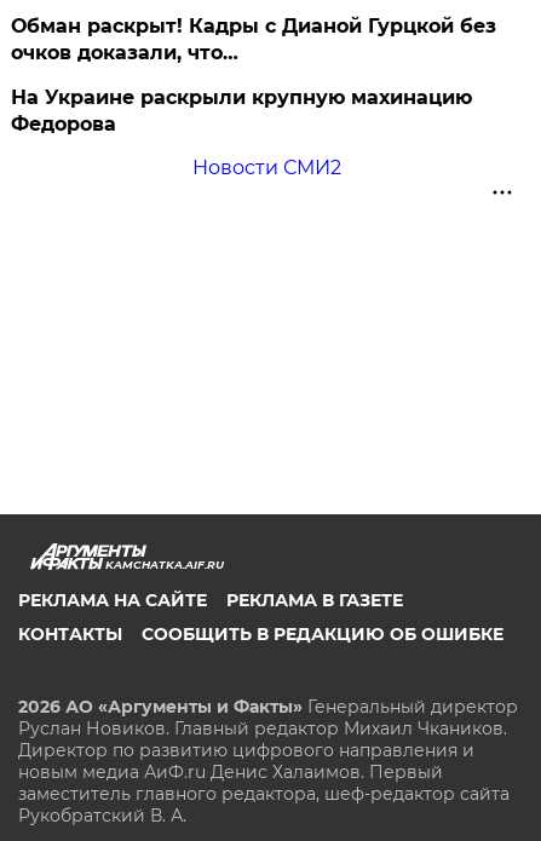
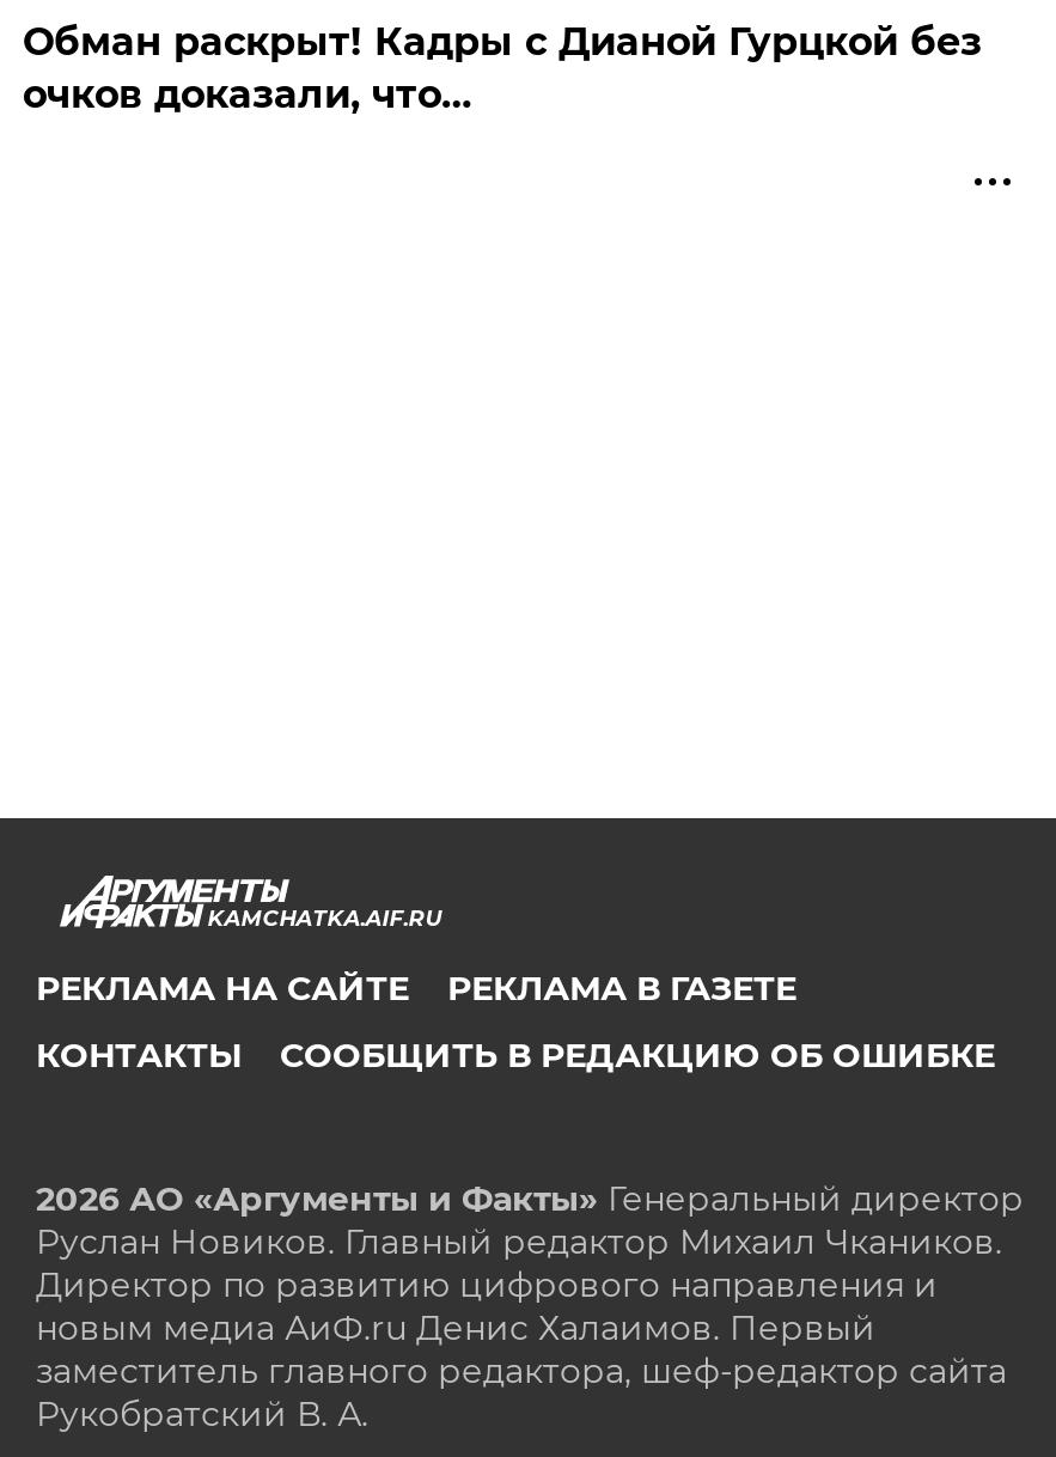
- На Украине раскрыли крупную махинацию
- Федорова
- Новости СМИ2
